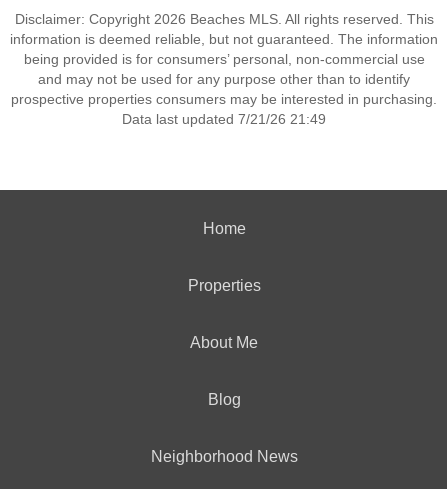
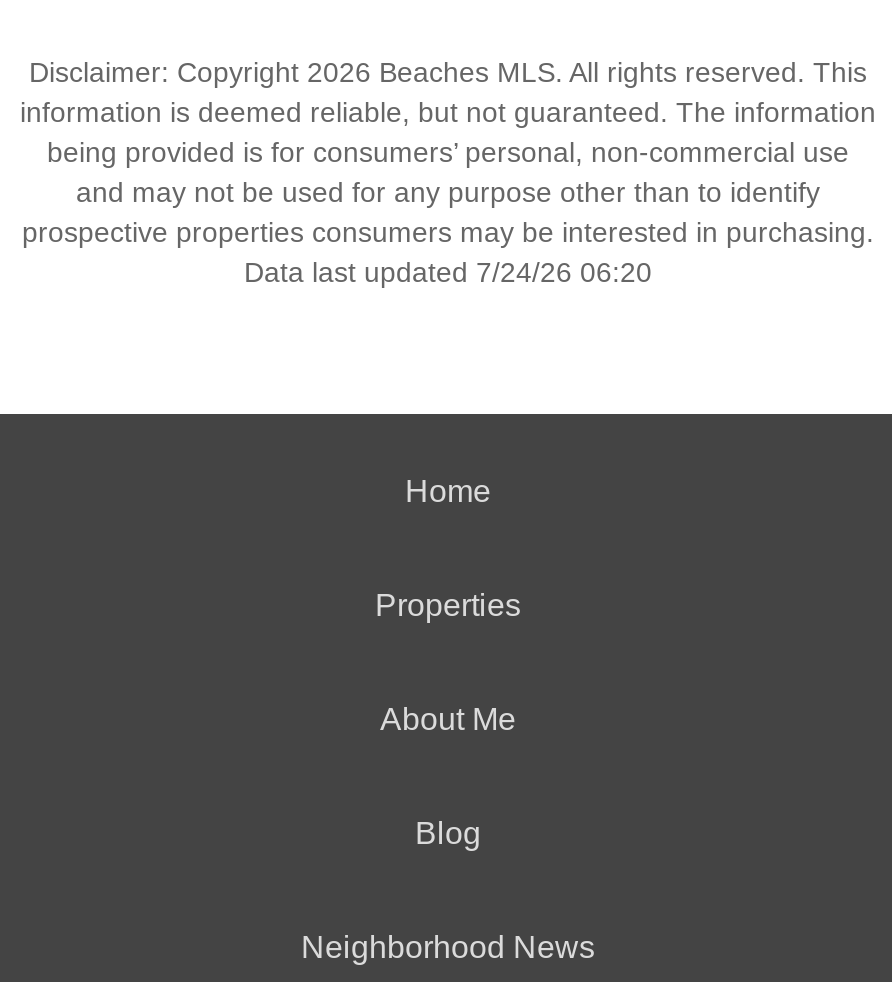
- Data last updated 7/21/26 21:49
+ Data last updated 7/24/26 06:20
